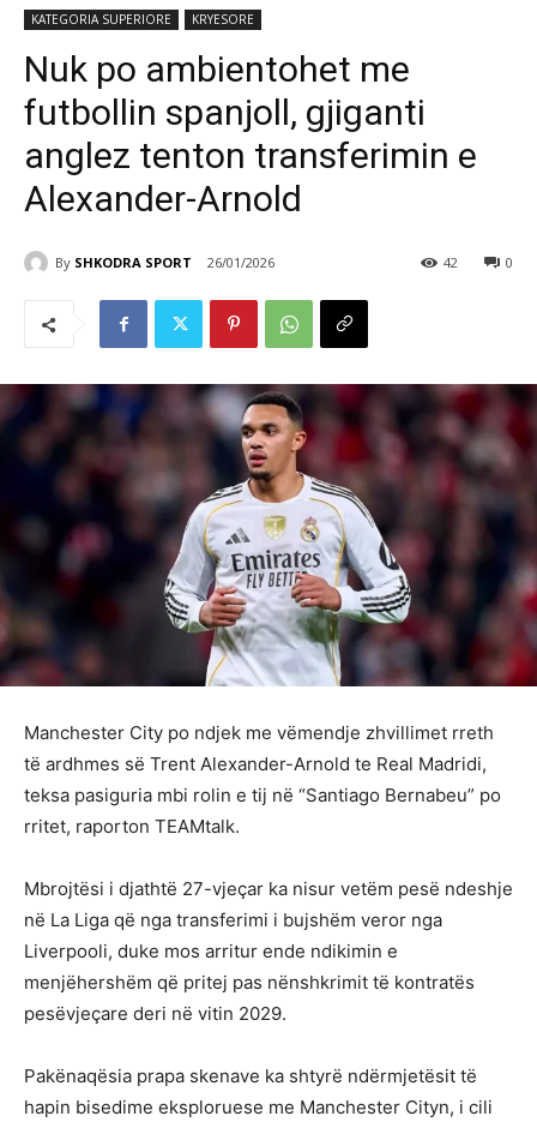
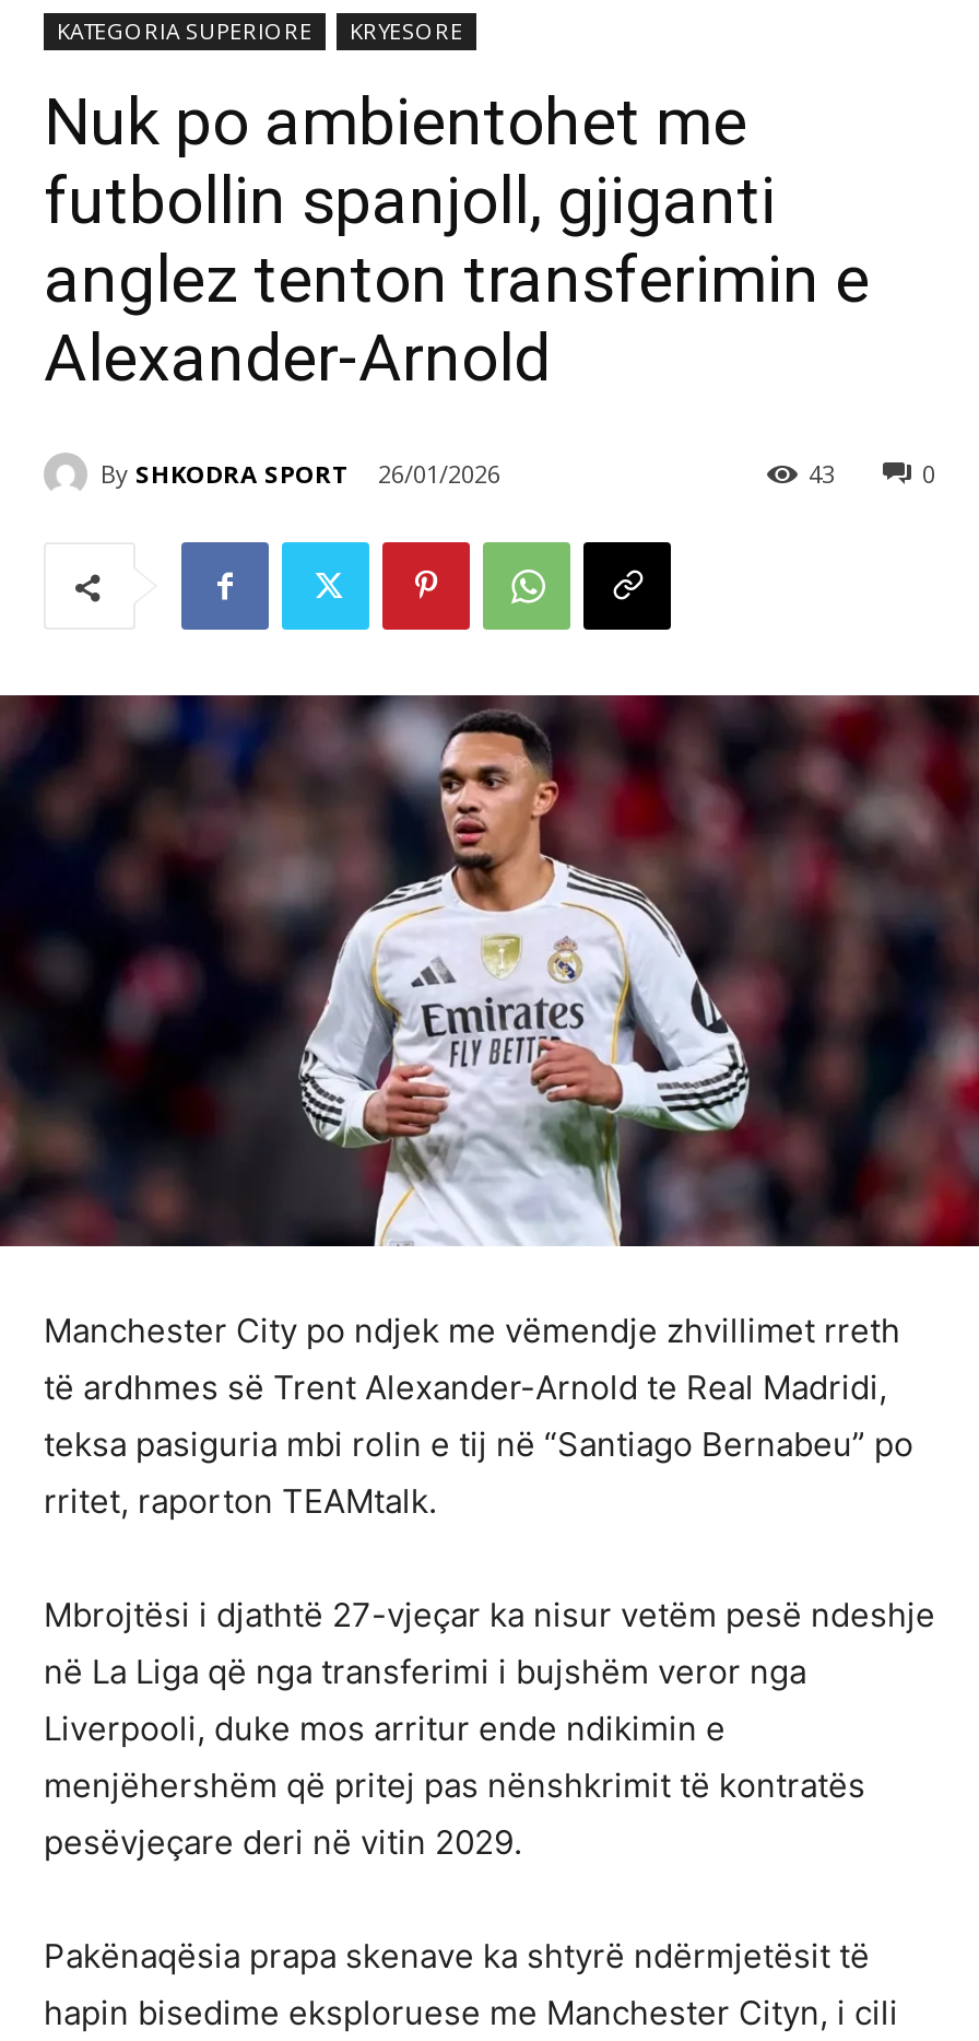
- 42
+ 43
